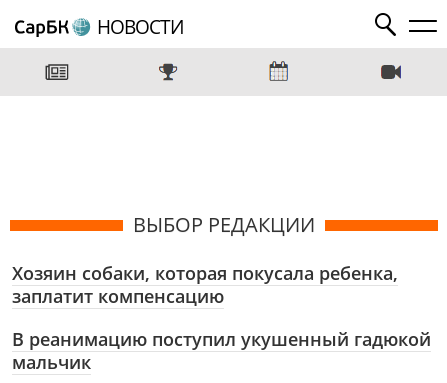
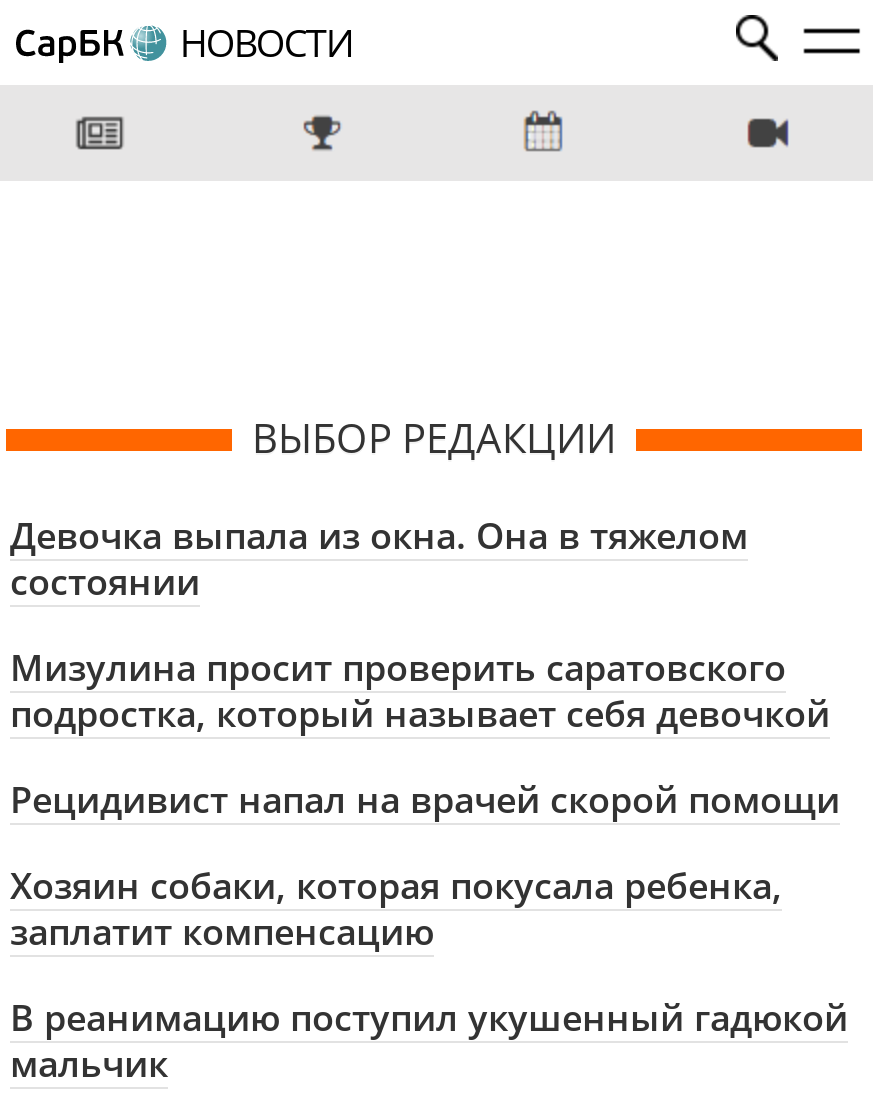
+ Девочка выпала из окна. Она в тяжелом
+ состоянии
+ Мизулина просит проверить саратовского
+ подростка, который называет себя девочкой
+ Рецидивист напал на врачей скорой помощи
